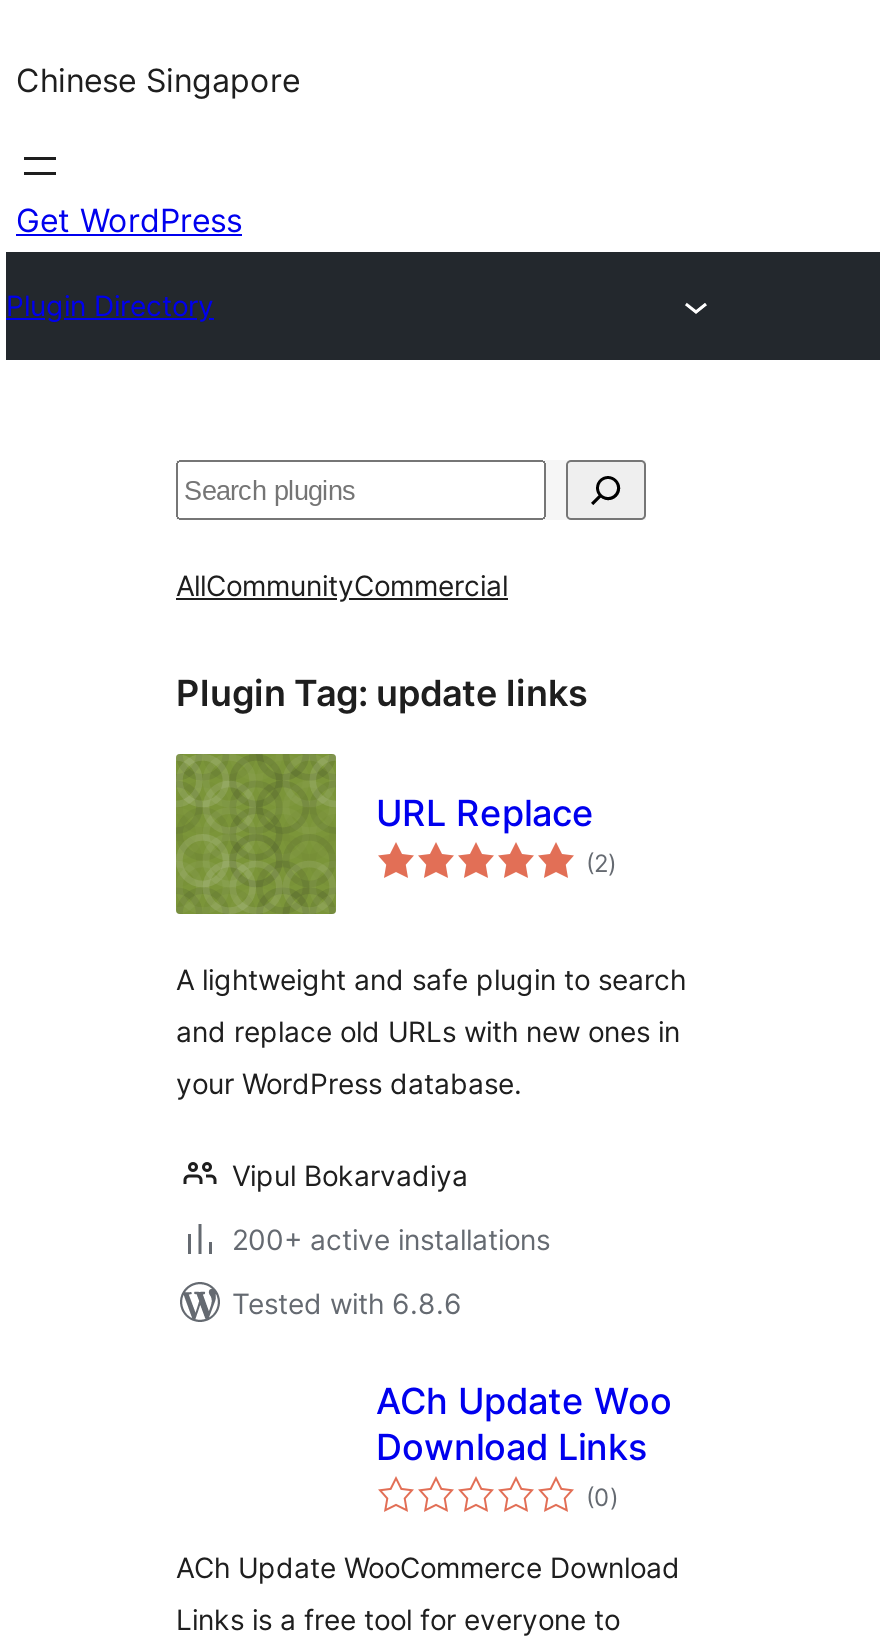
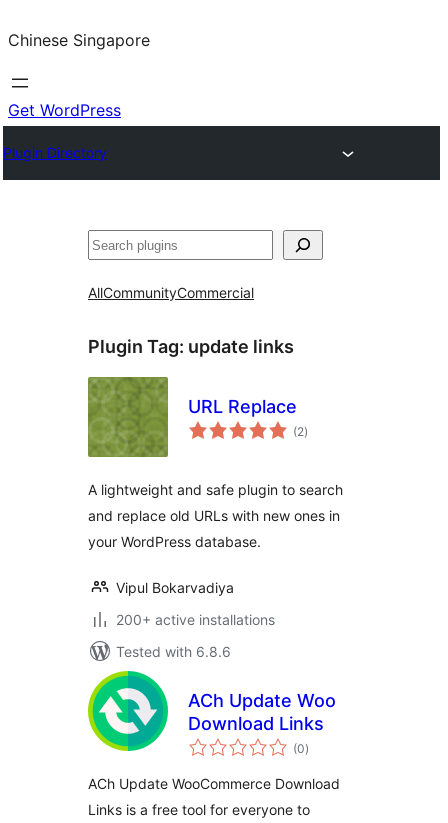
+ [image]
